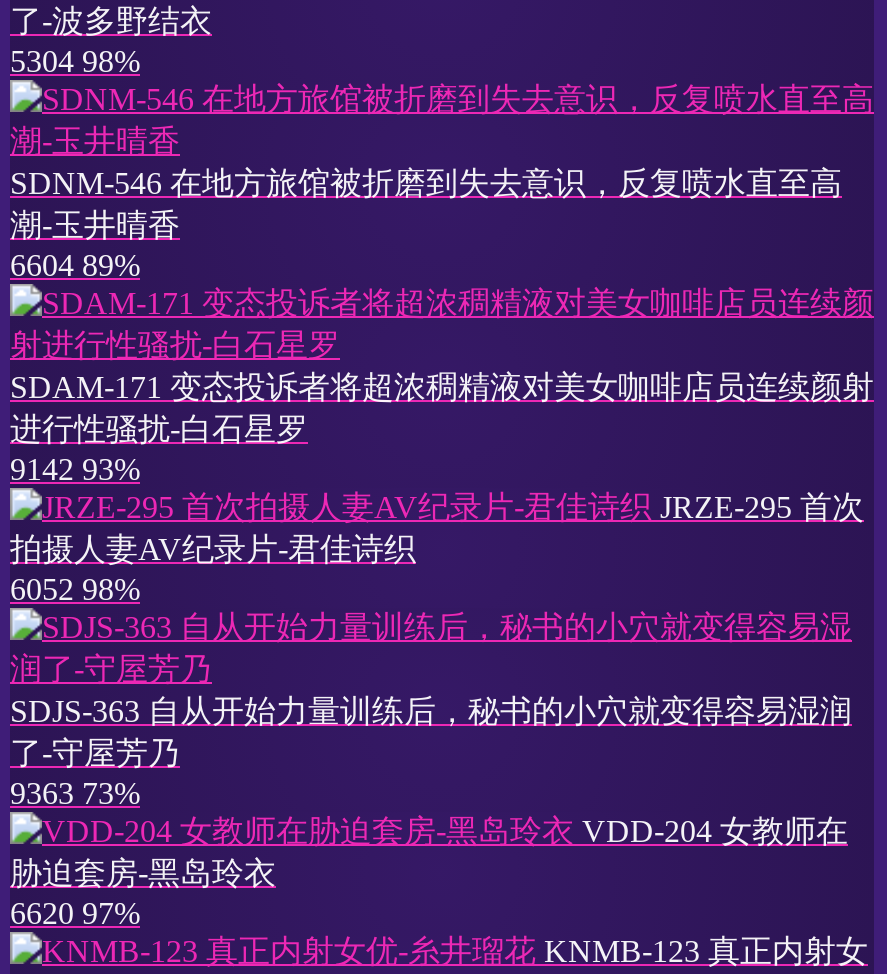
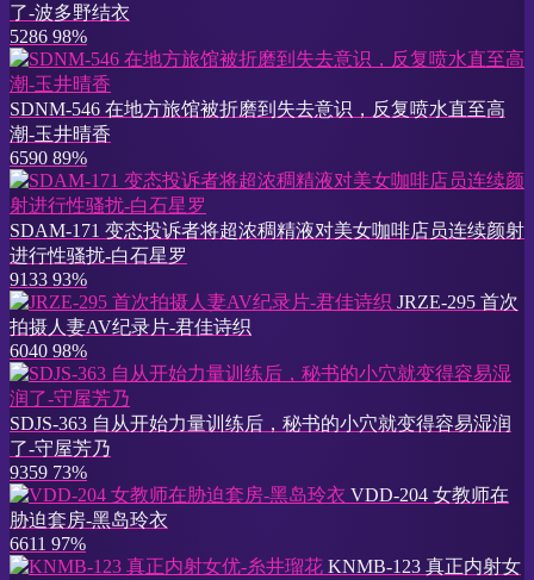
- 5304 98%
+ 5286 98%

- 6604 89%
+ 6590 89%

- 9142 93%
+ 9133 93%

- 6052 98%
+ 6040 98%

- 9363 73%
+ 9359 73%

- 6620 97%
+ 6611 97%
